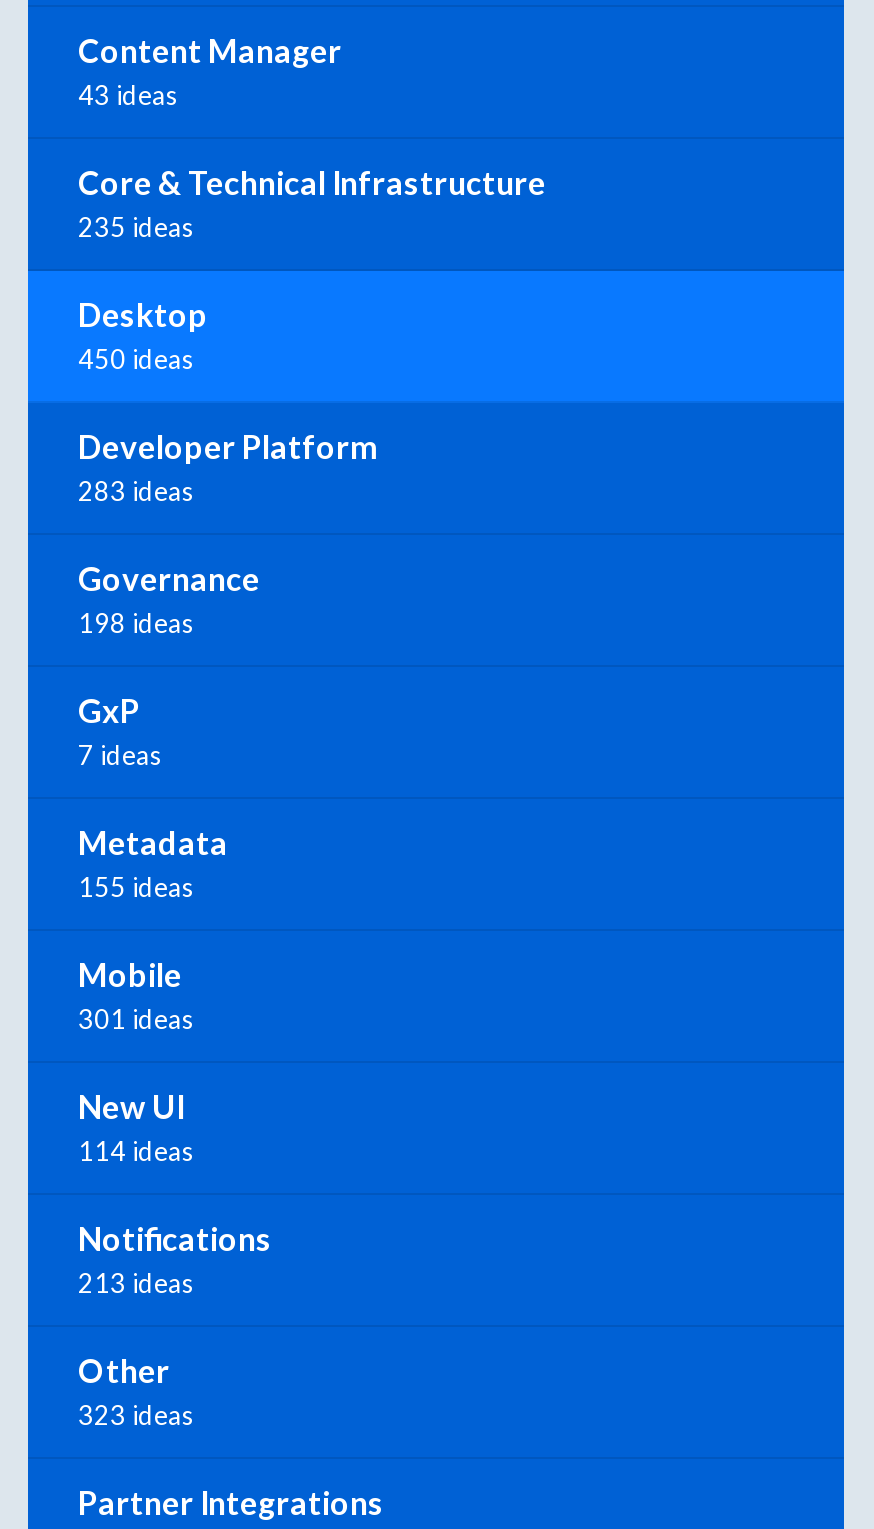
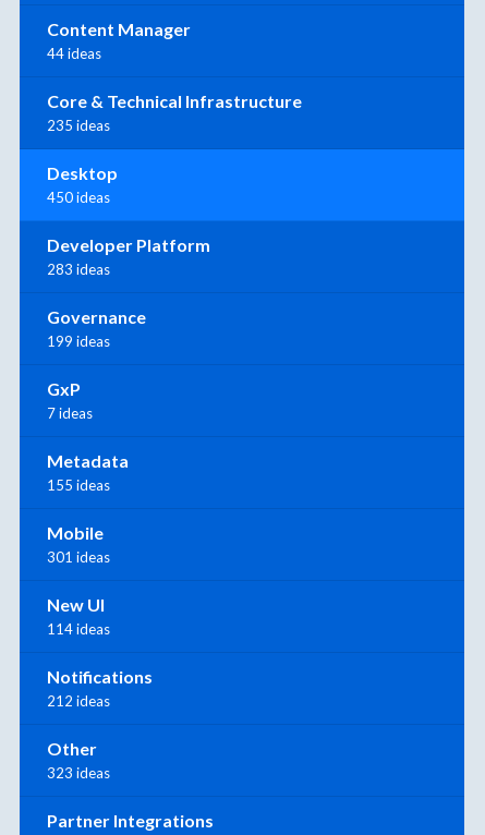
- 43 ideas
+ 44 ideas

- 198 ideas
+ 199 ideas

- 213 ideas
+ 212 ideas
